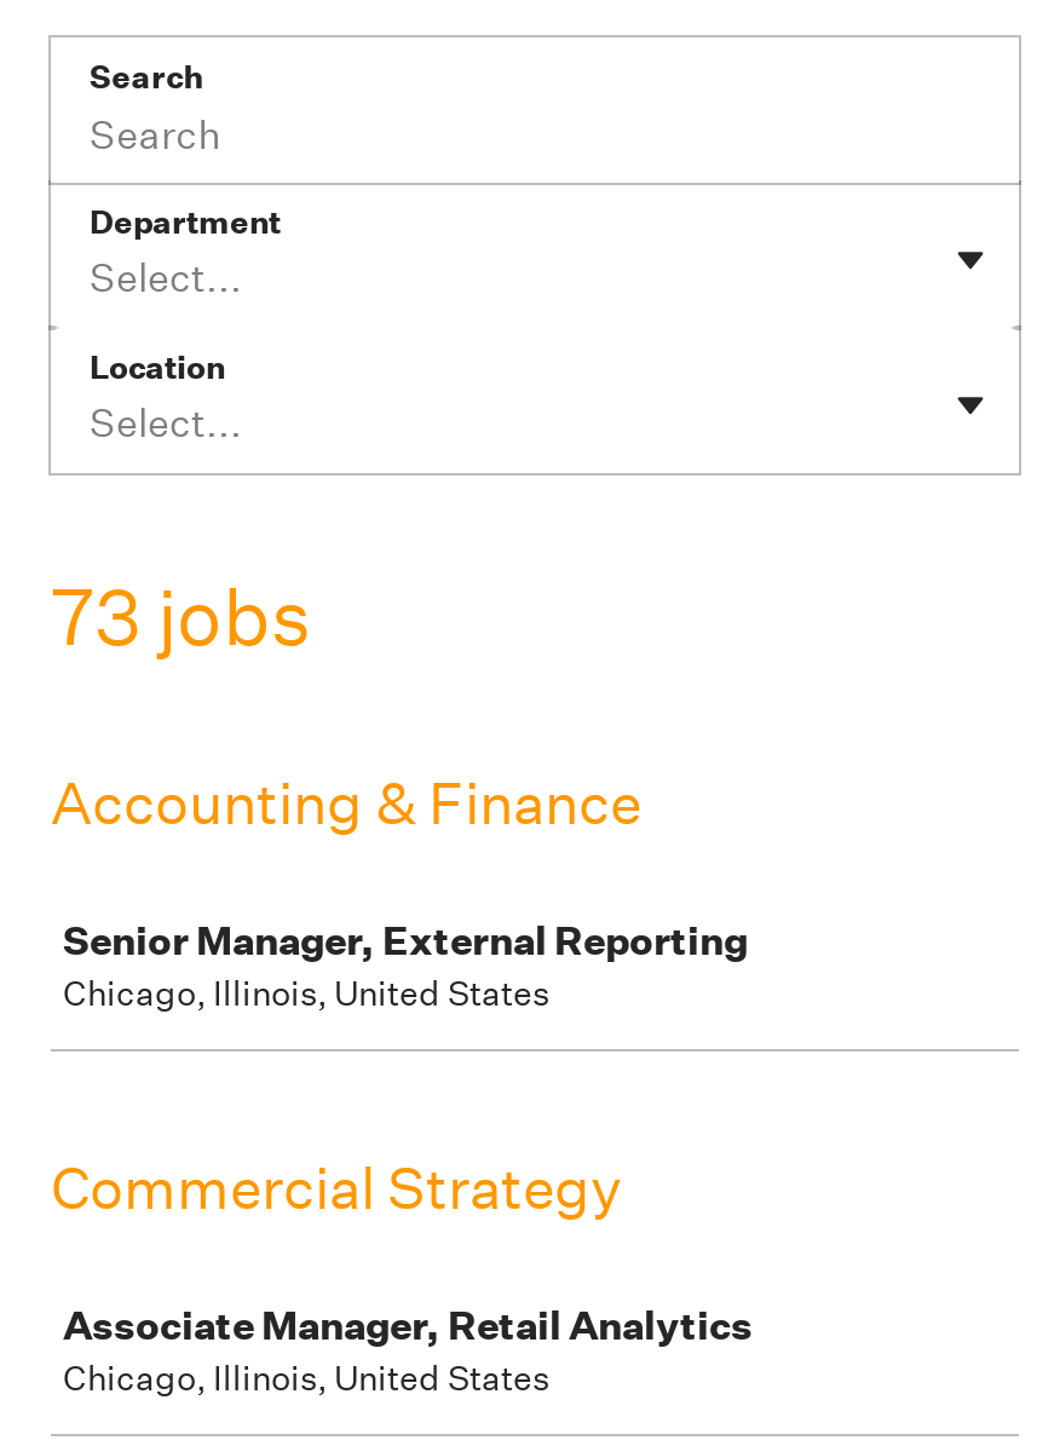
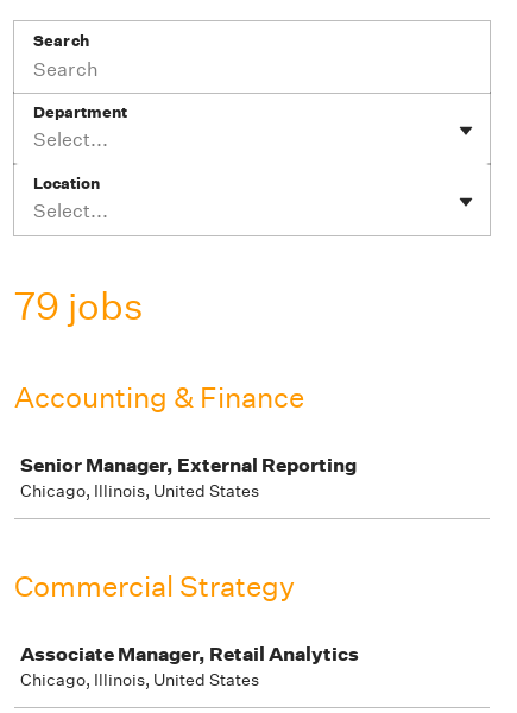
- 73 jobs
+ 79 jobs
